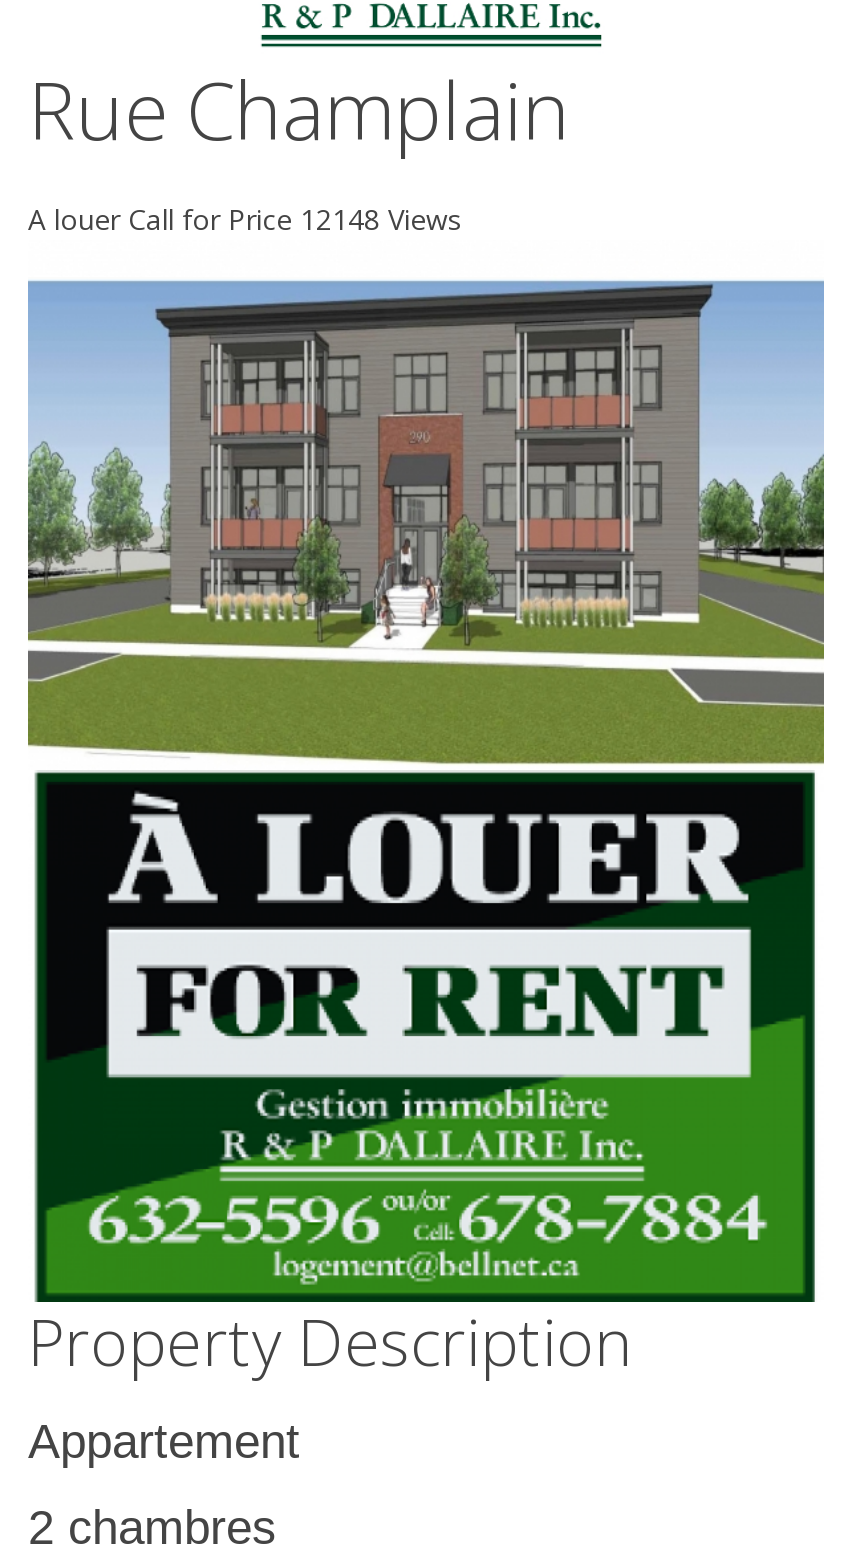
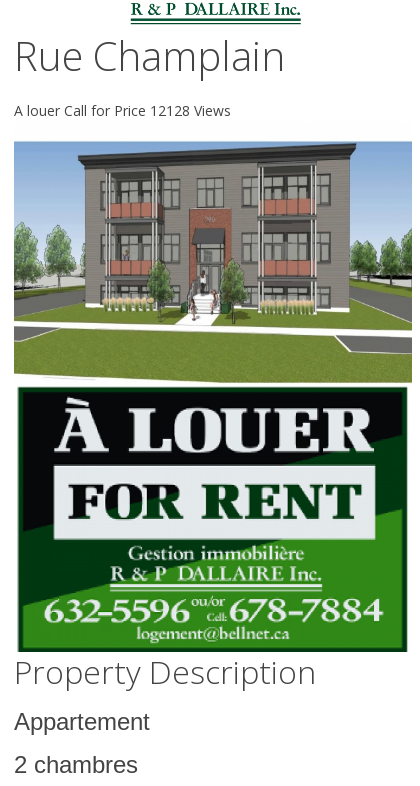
- A louer Call for Price 12148 Views
+ A louer Call for Price 12128 Views
